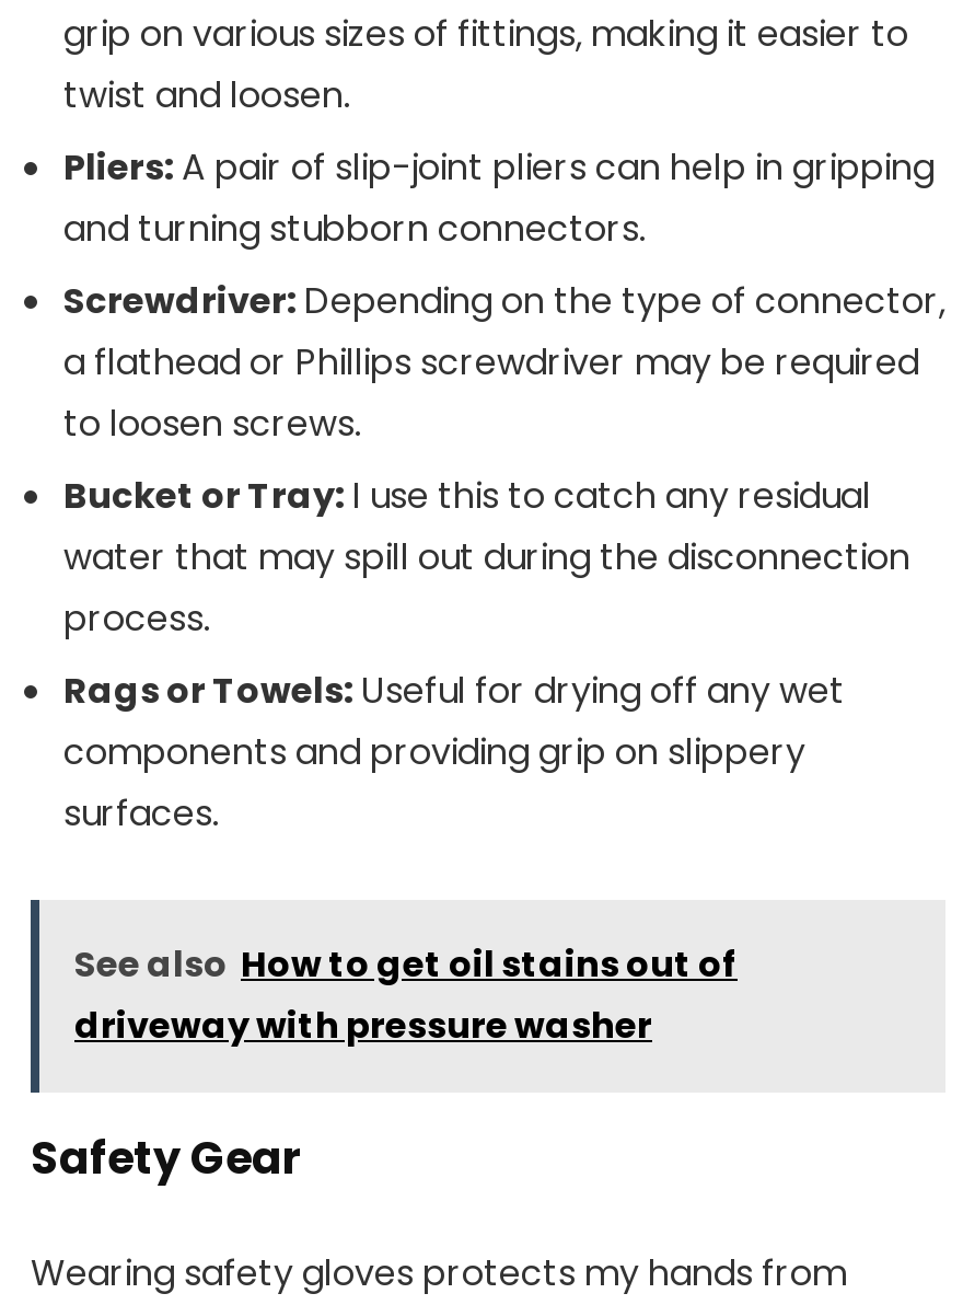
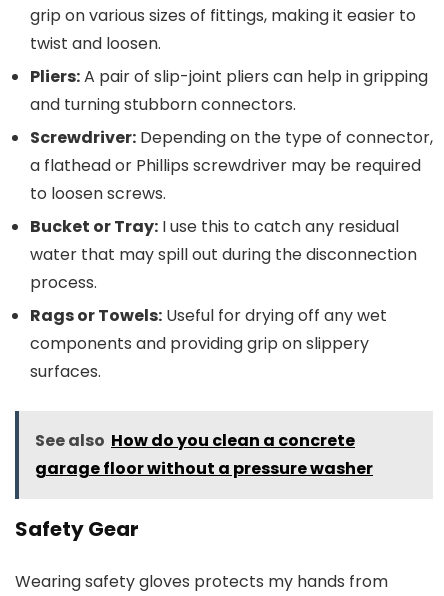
- See also How to get oil stains out of
- driveway with pressure washer
+ See also How do you clean a concrete
+ garage floor without a pressure washer
